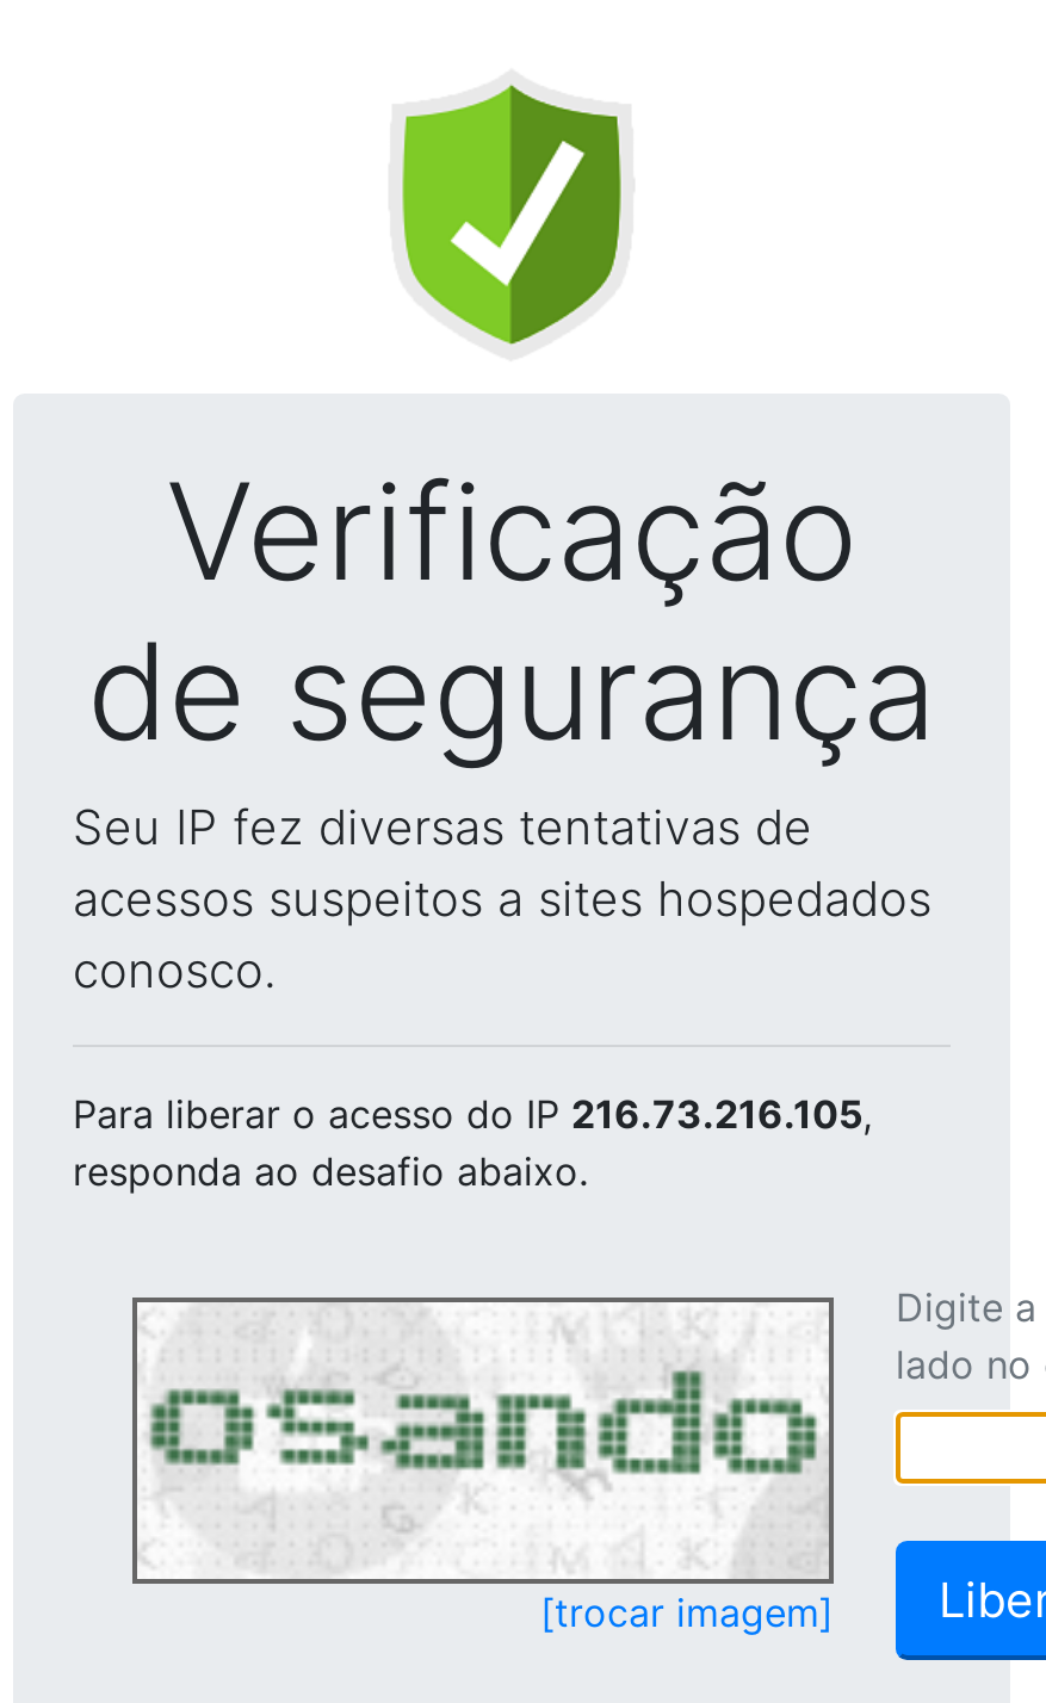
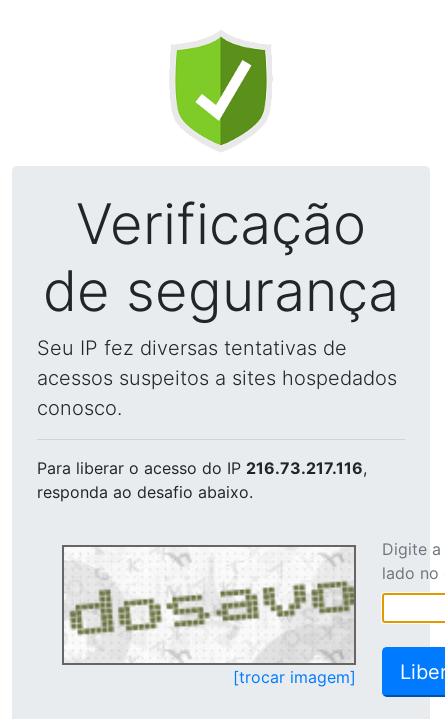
- Para liberar o acesso do IP 216.73.216.105,
+ Para liberar o acesso do IP 216.73.217.116,

- [image]
+ [image]
